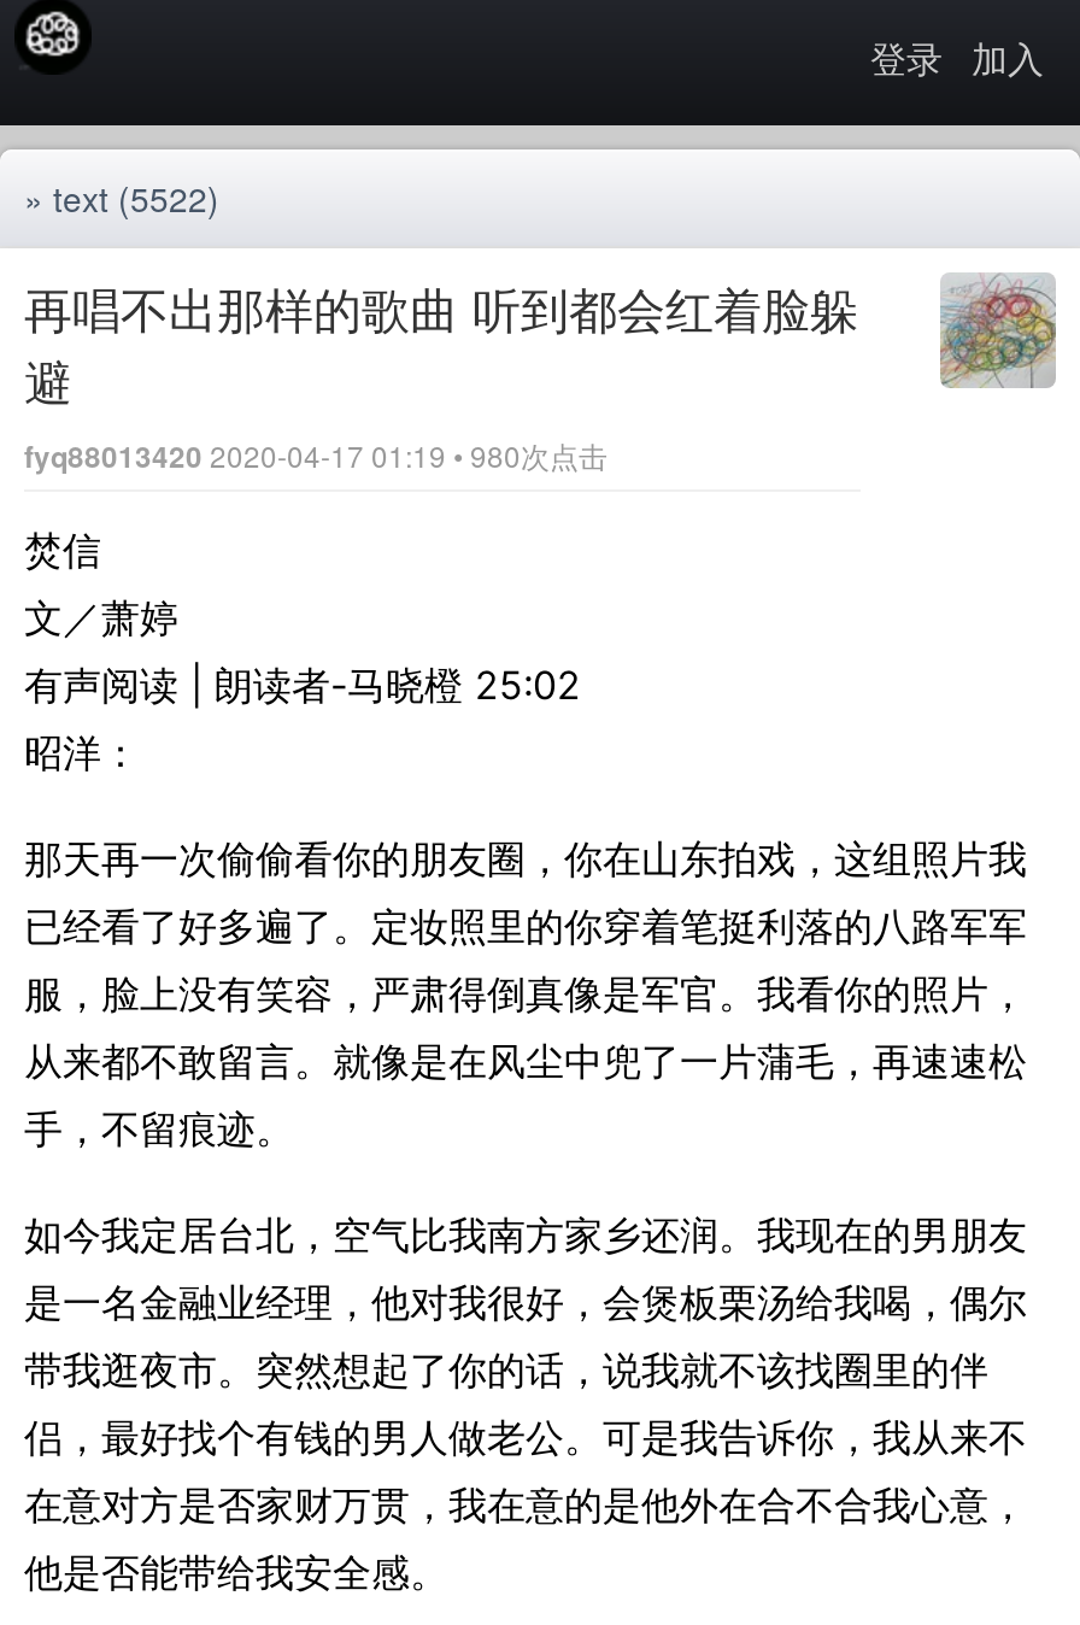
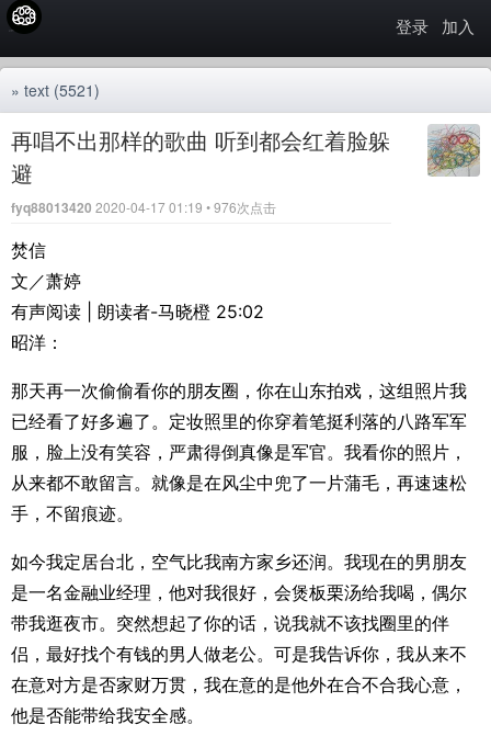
- » text (5522)
+ » text (5521)

- fyq88013420 2020-04-17 01:19 • 980次点击
+ fyq88013420 2020-04-17 01:19 • 976次点击
